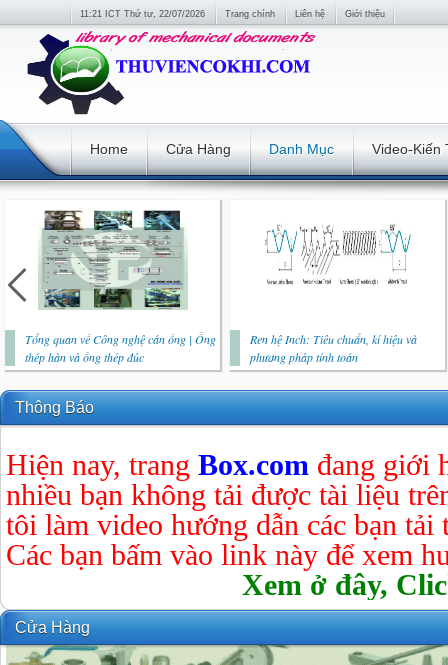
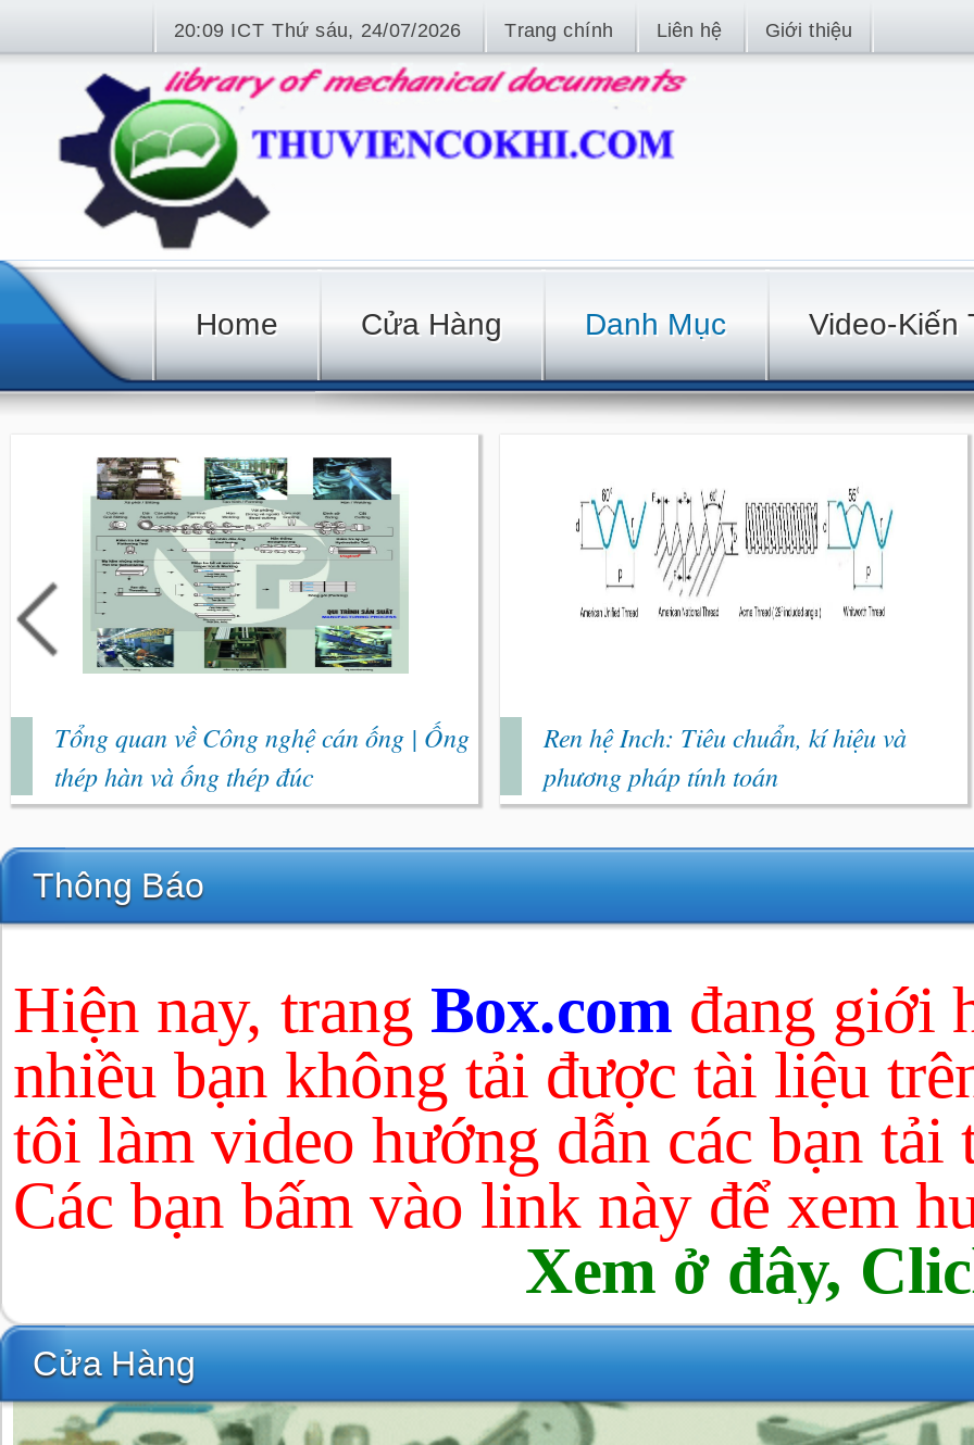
- 11:21 ICT Thứ tư, 22/07/2026 Trang chính Liên hệ Giới thiệu
+ 20:09 ICT Thứ sáu, 24/07/2026 Trang chính Liên hệ Giới thiệu
